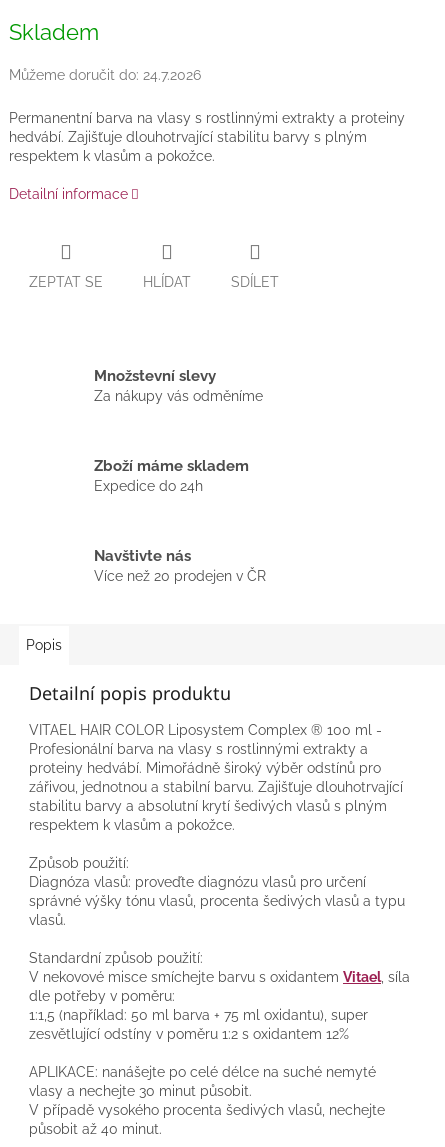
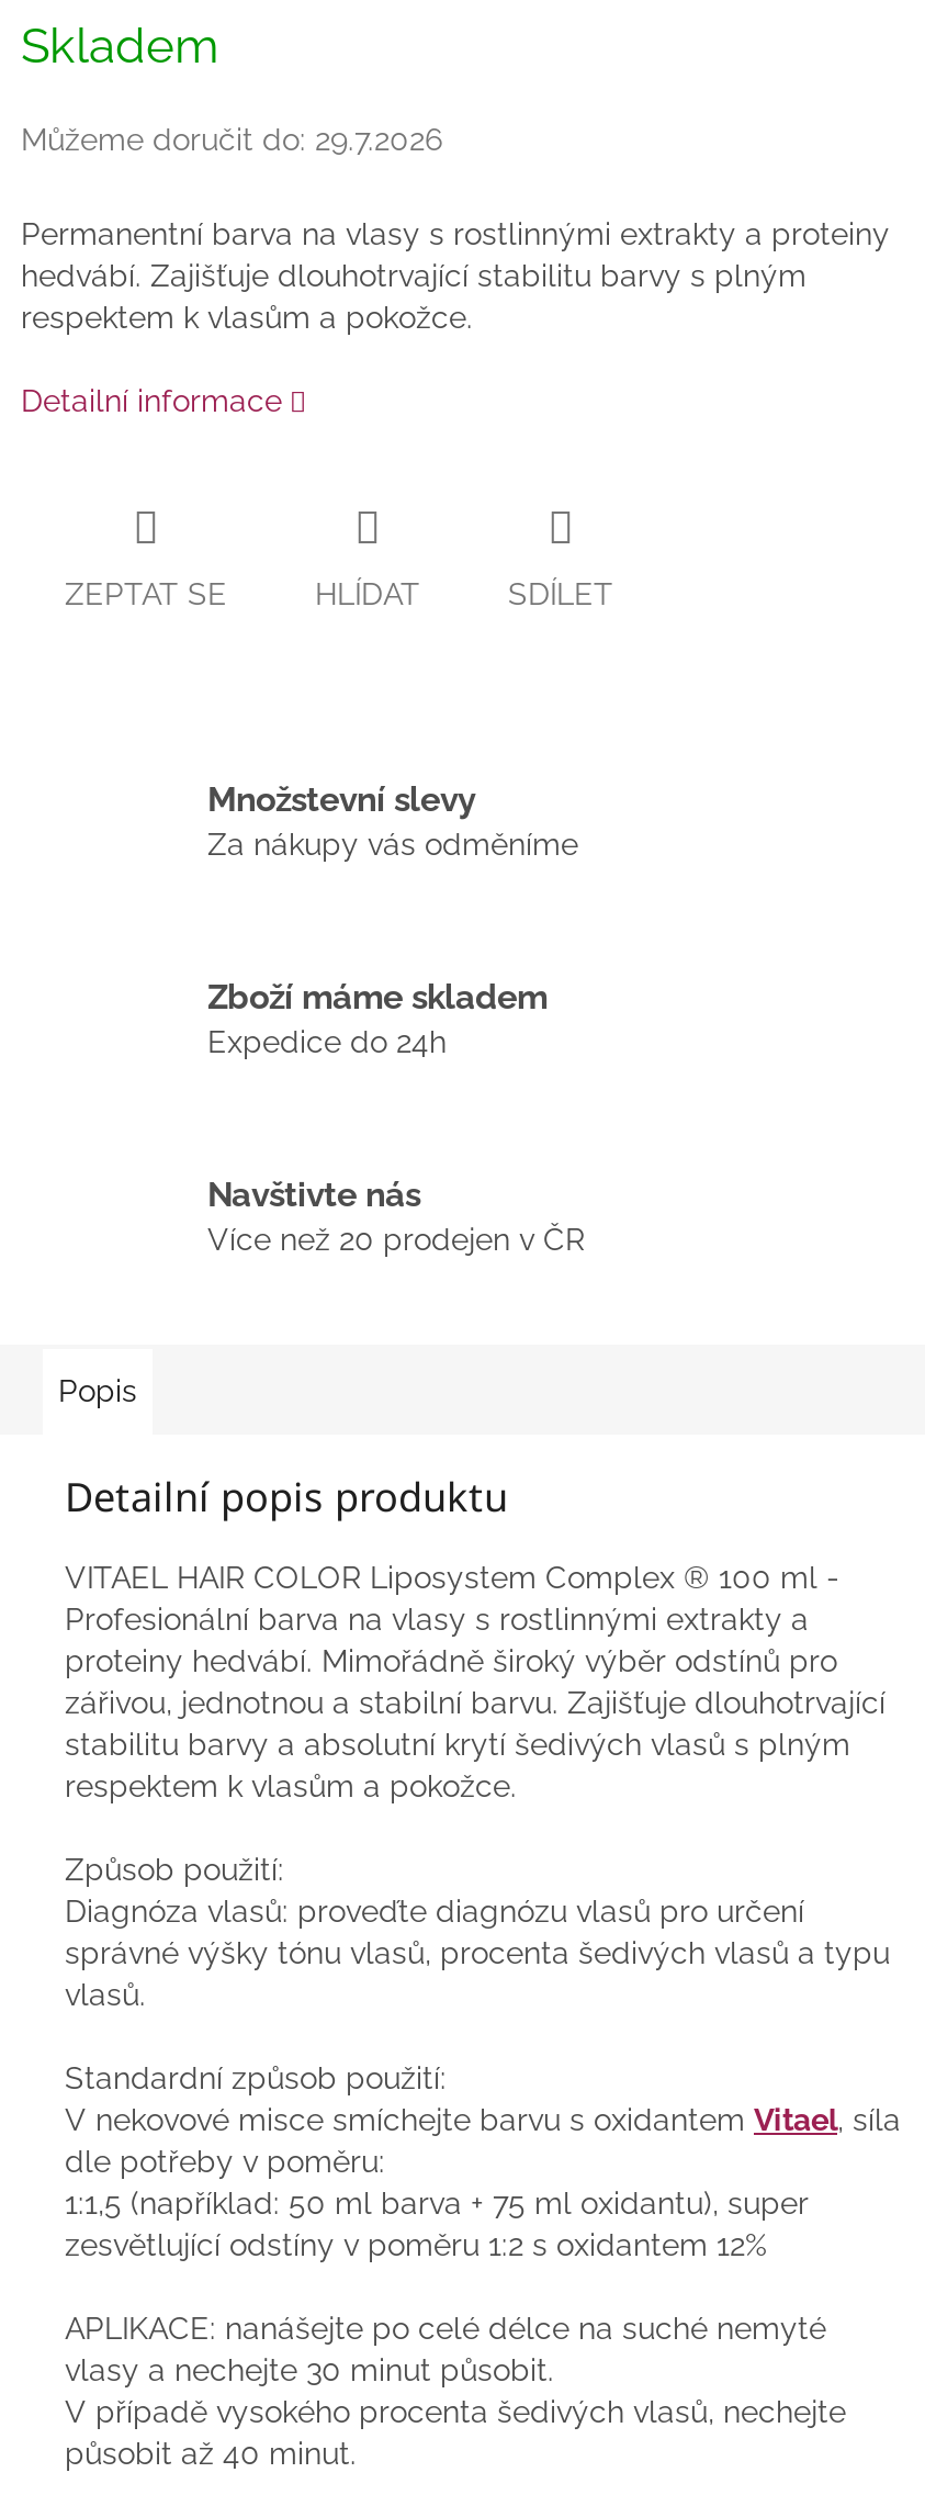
- Můžeme doručit do: 24.7.2026
+ Můžeme doručit do: 29.7.2026
